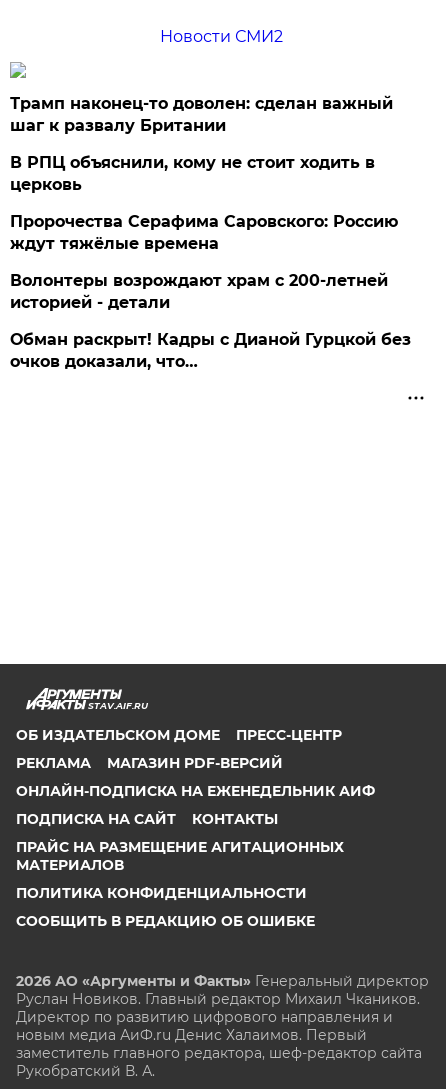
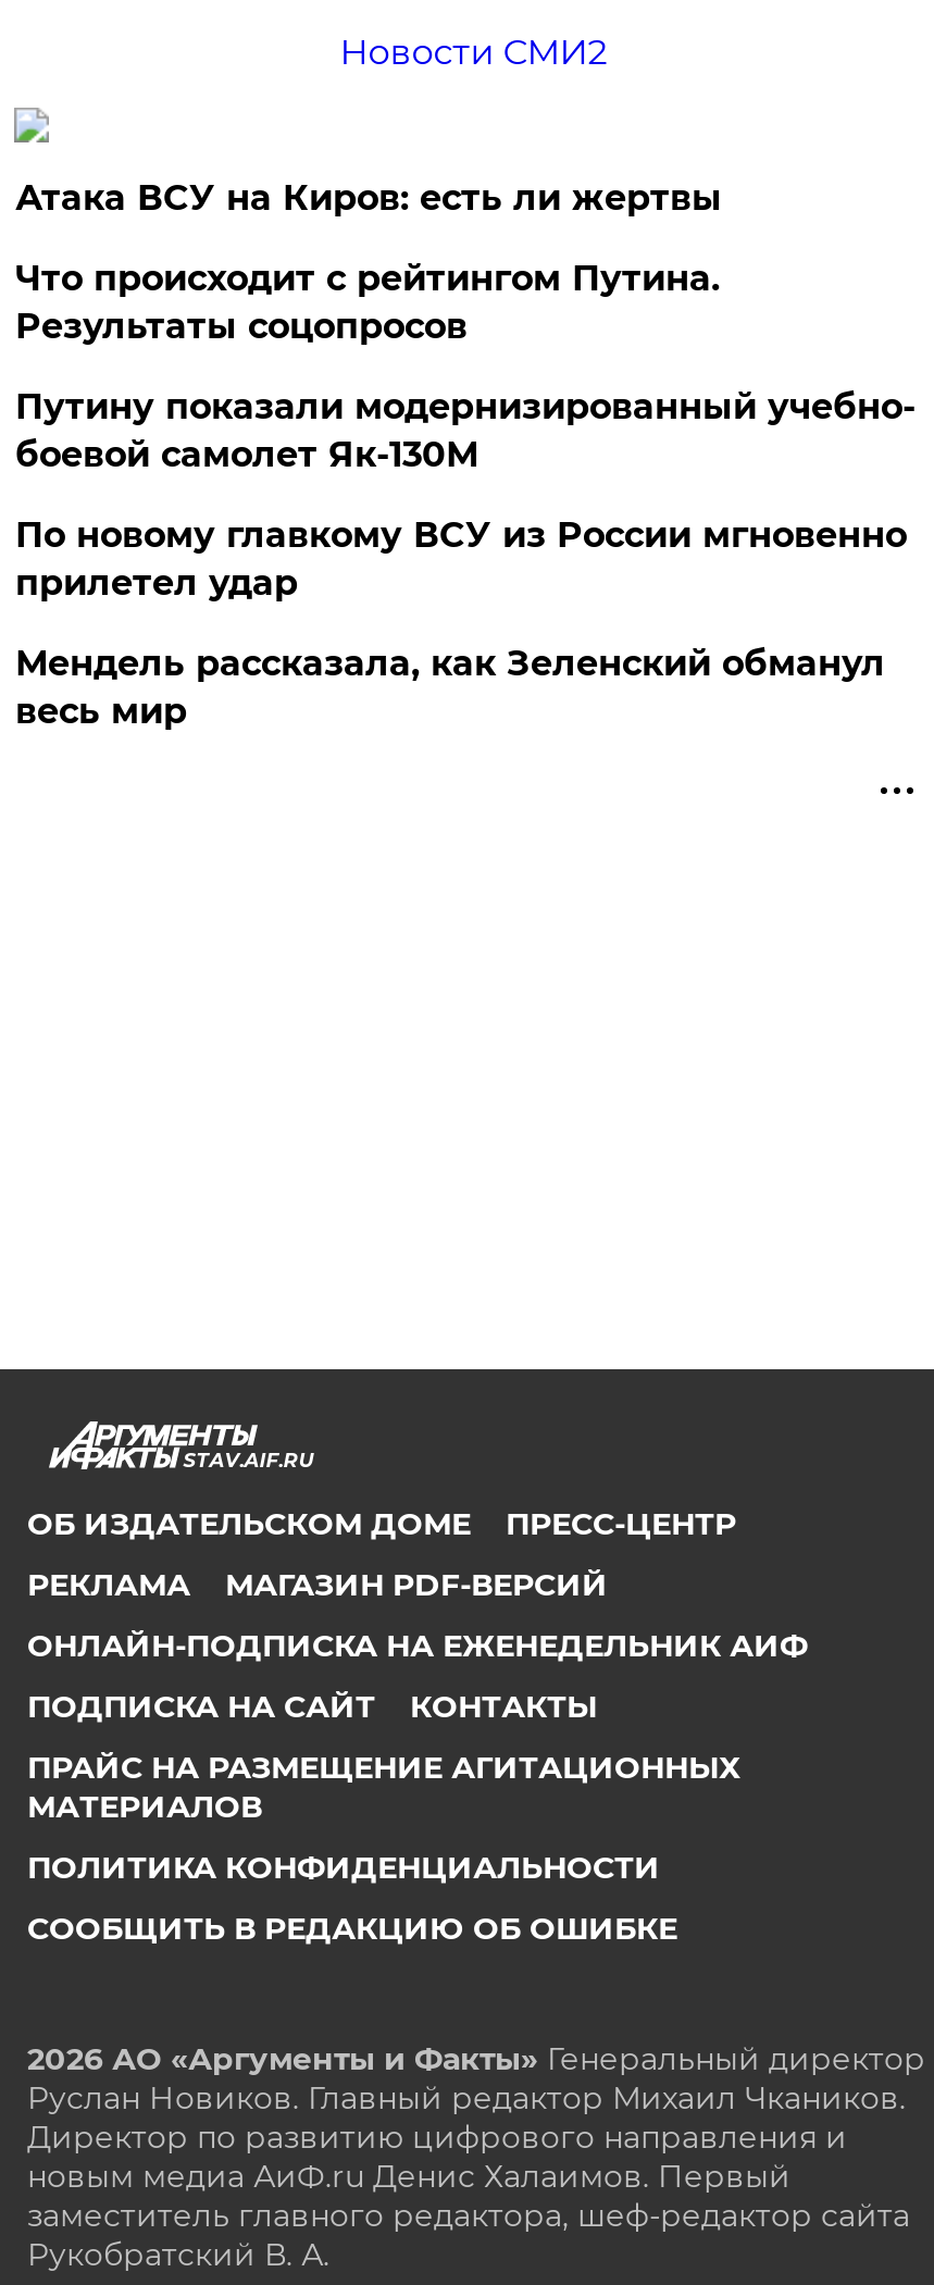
- Трамп наконец-то доволен: сделан важный
- шаг к развалу Британии
+ Атака ВСУ на Киров: есть ли жертвы

- В РПЦ объяснили, кому не стоит ходить в
- церковь
+ Что происходит с рейтингом Путина.
+ Результаты соцопросов

- Пророчества Серафима Саровского: Россию
- ждут тяжёлые времена
+ Путину показали модернизированный учебно-
+ боевой самолет Як-130М

- Волонтеры возрождают храм с 200-летней
- историей - детали
+ По новому главкому ВСУ из России мгновенно
+ прилетел удар

- Обман раскрыт! Кадры с Дианой Гурцкой без
- очков доказали, что…
+ Мендель рассказала, как Зеленский обманул
+ весь мир
